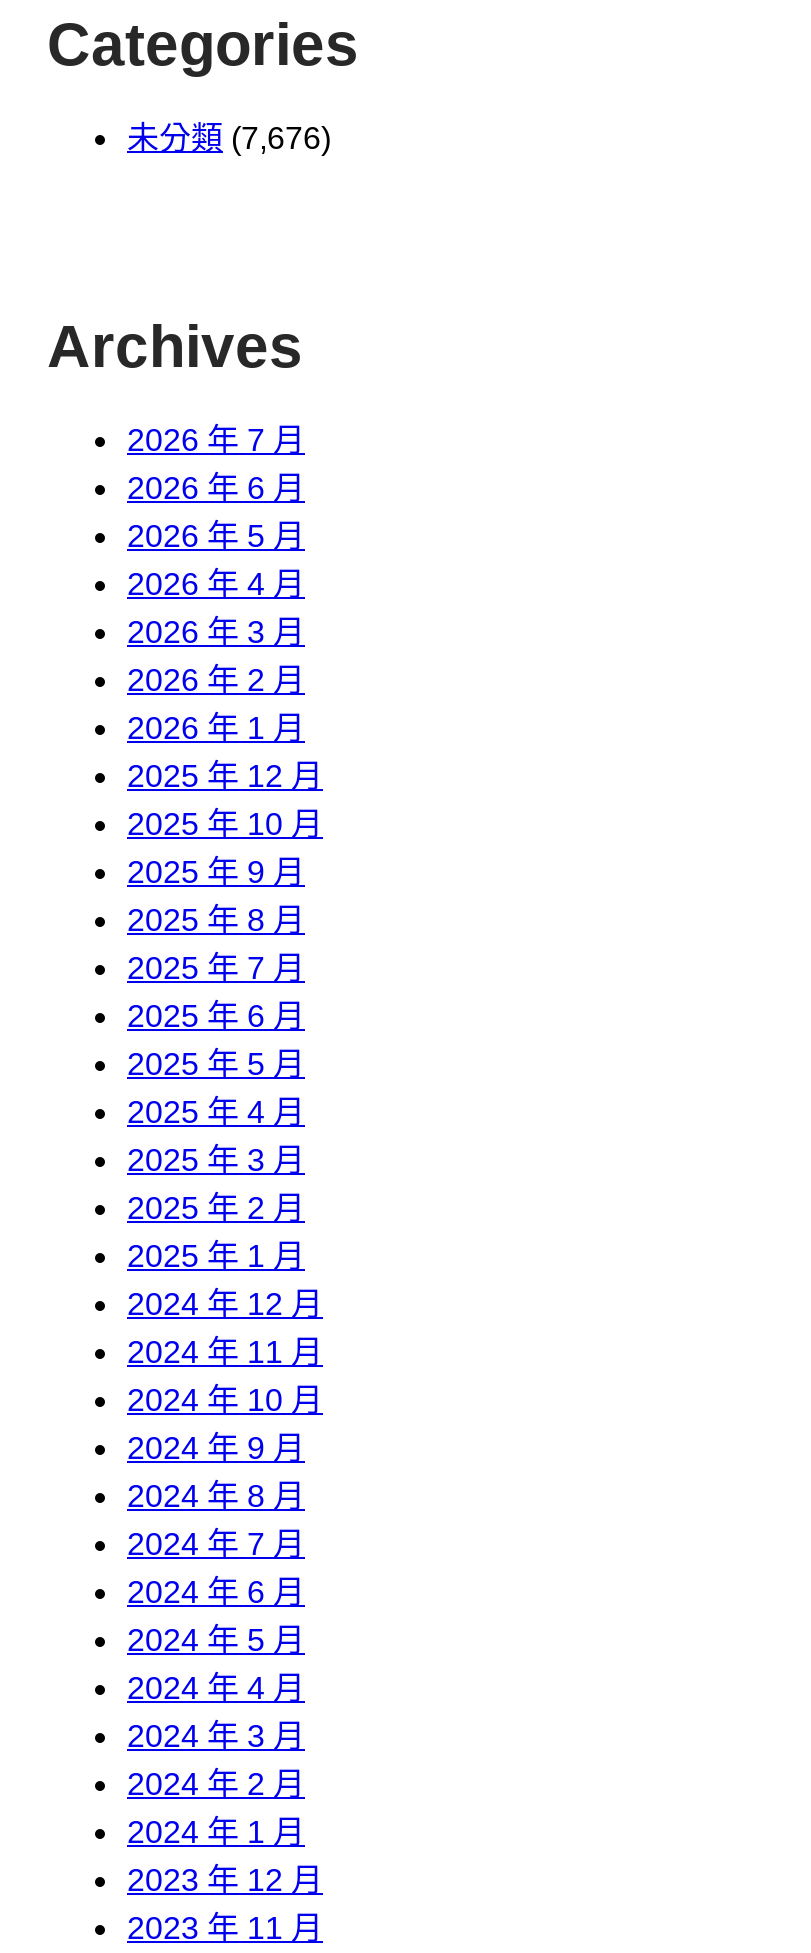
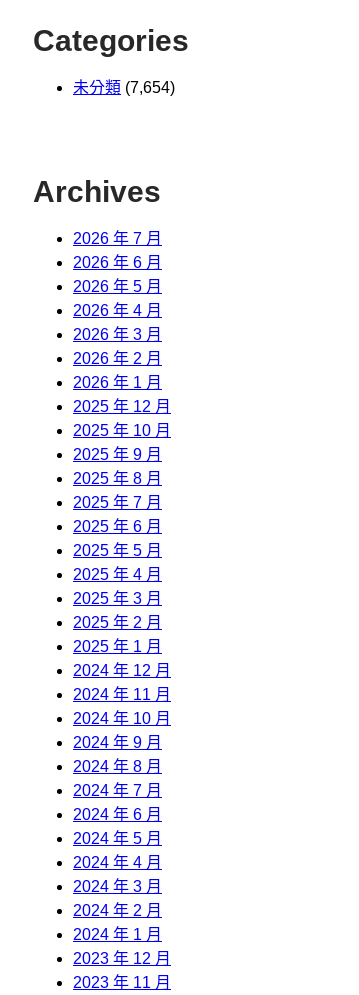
- 未分類(7,676)
+ 未分類(7,654)
